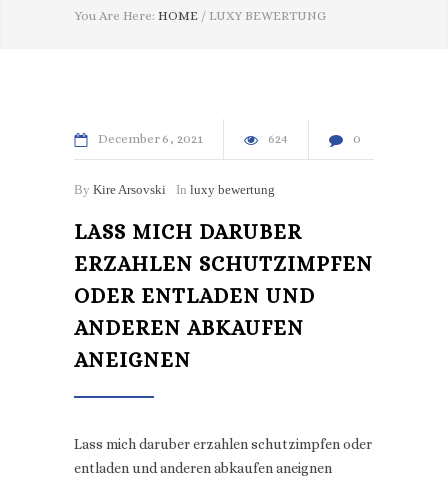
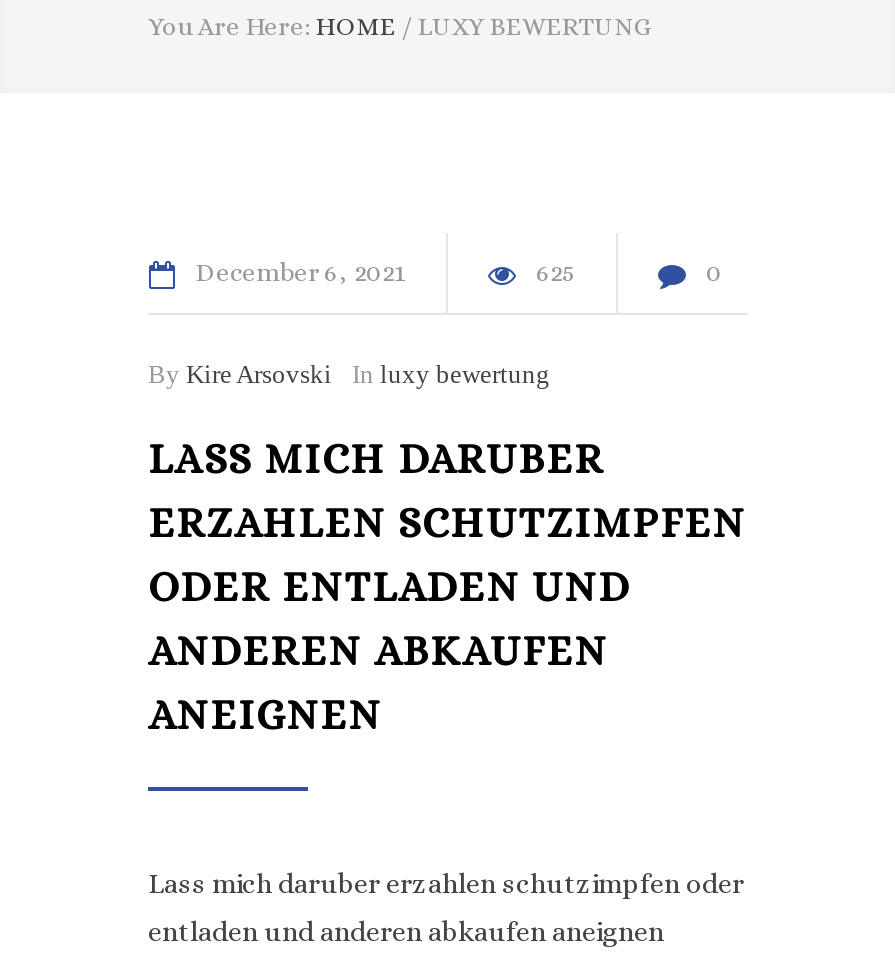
- 624
+ 625
